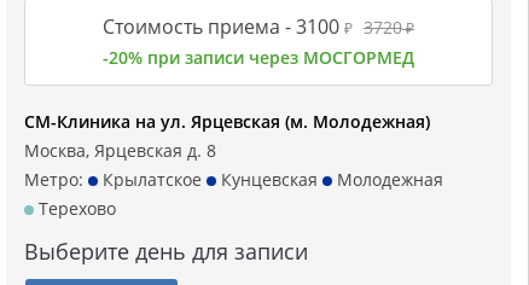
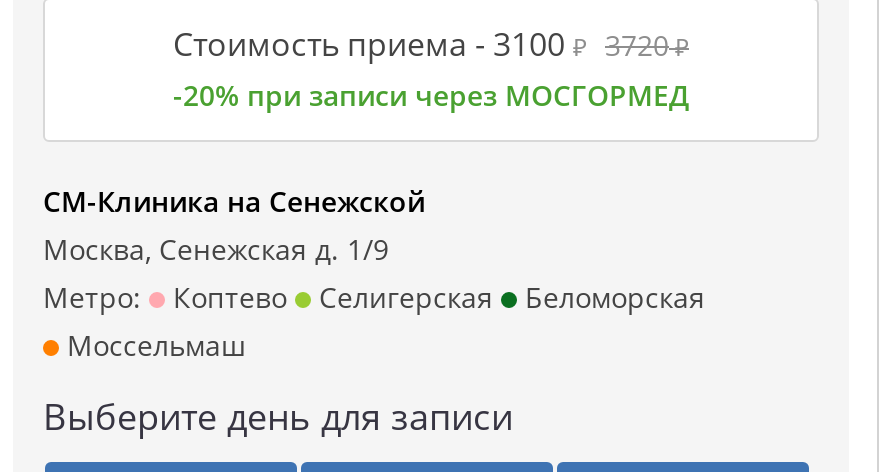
- СМ-Клиника на ул. Ярцевская (м. Молодежная)
- Москва, Ярцевская д. 8
- Метро: Крылатское
- Кунцевская
- Молодежная
- Терехово
+ СМ-Клиника на Сенежской
+ Москва, Сенежская д. 1/9
+ Метро: Коптево
+ Селигерская
+ Беломорская
+ Моссельмаш
